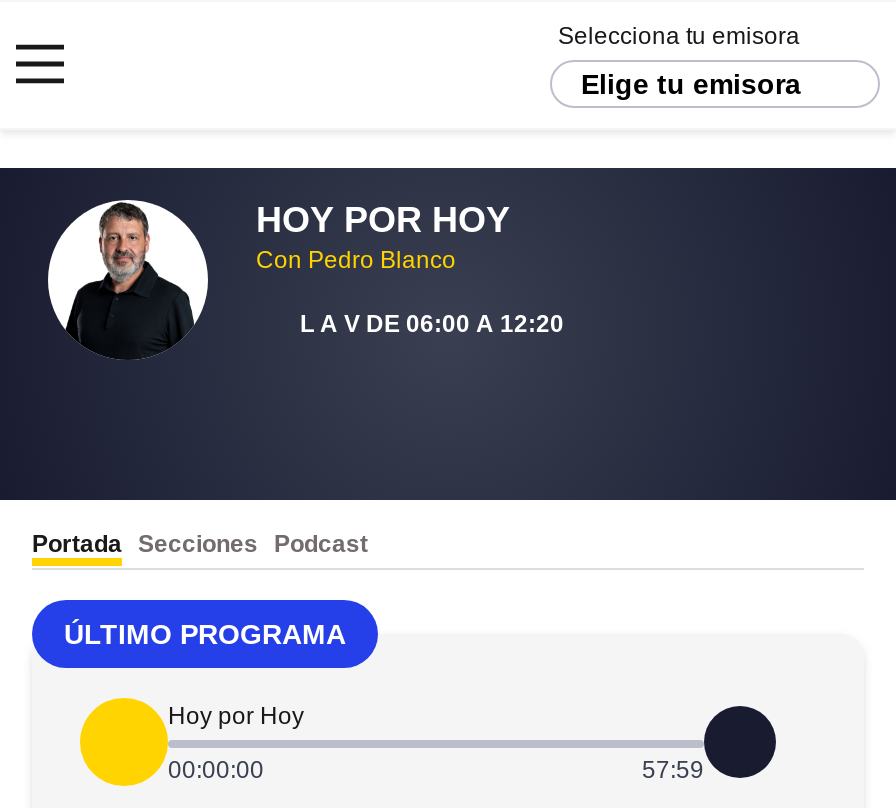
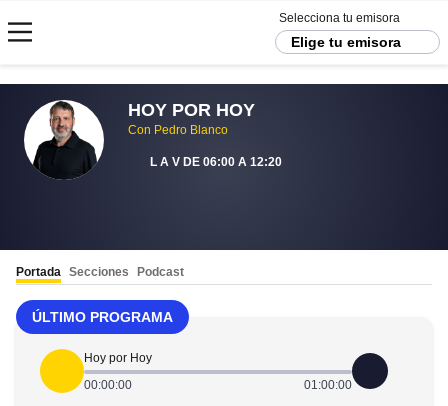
- 57:59
+ 01:00:00
